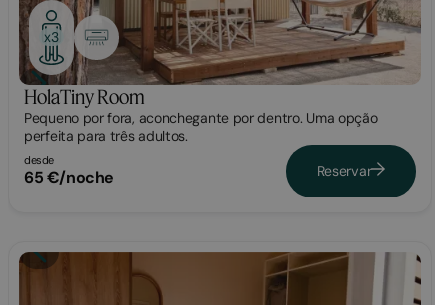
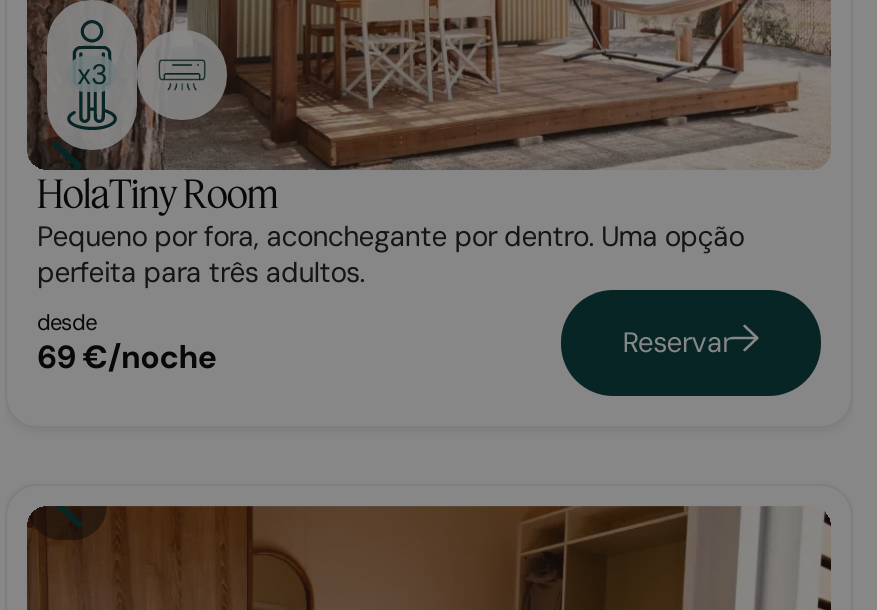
- 65 €/noche
+ 69 €/noche
